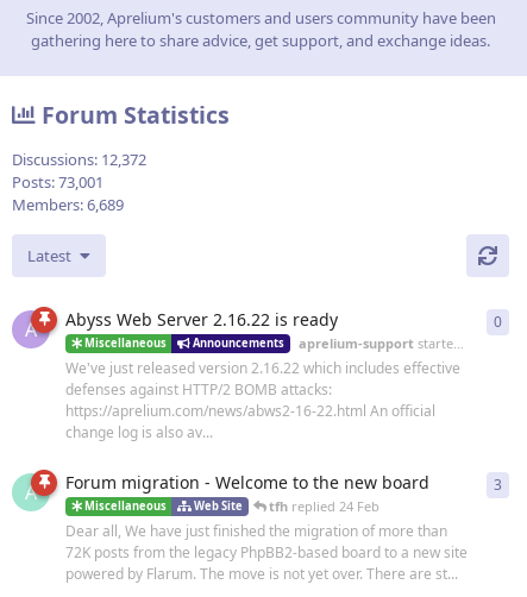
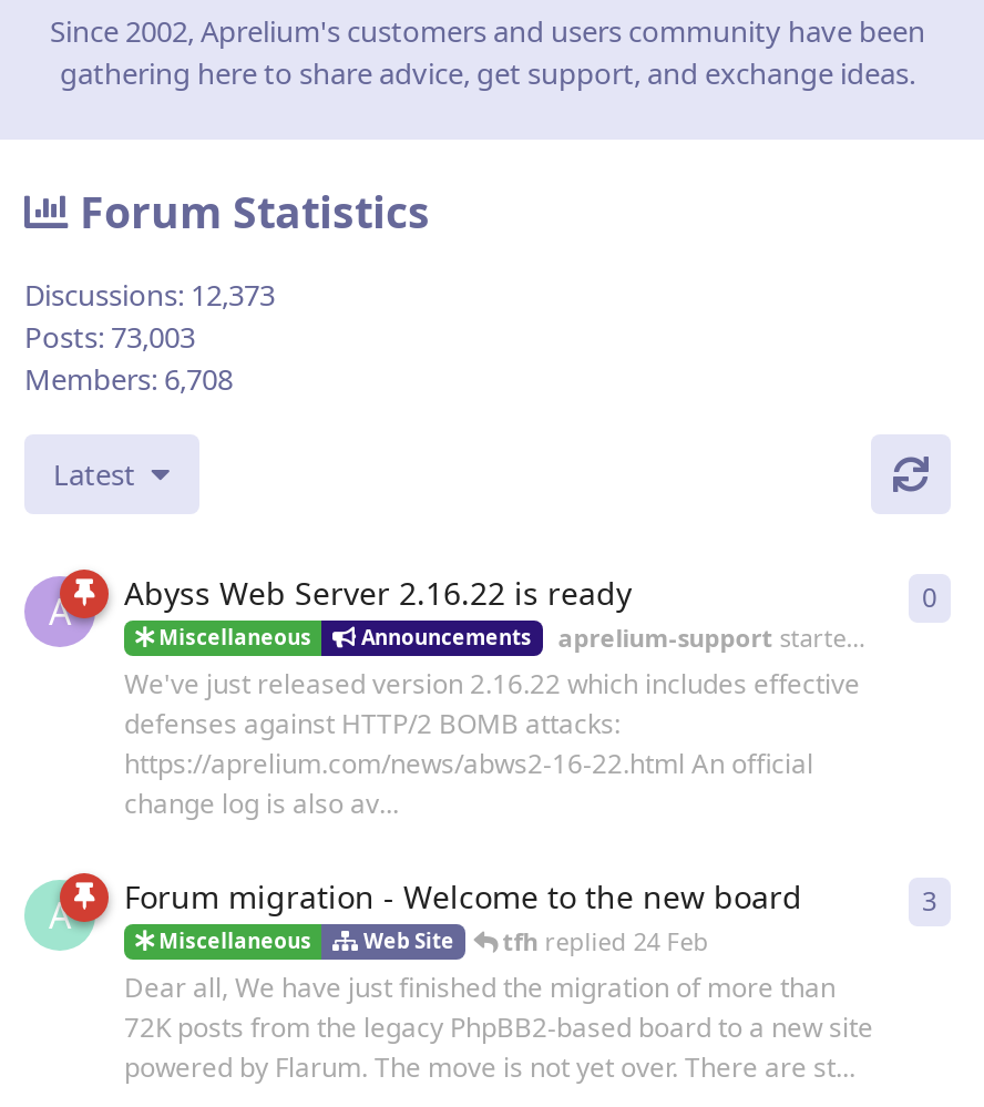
- Discussions: 12,372
+ Discussions: 12,373

- Posts: 73,001
+ Posts: 73,003

- Members: 6,689
+ Members: 6,708
